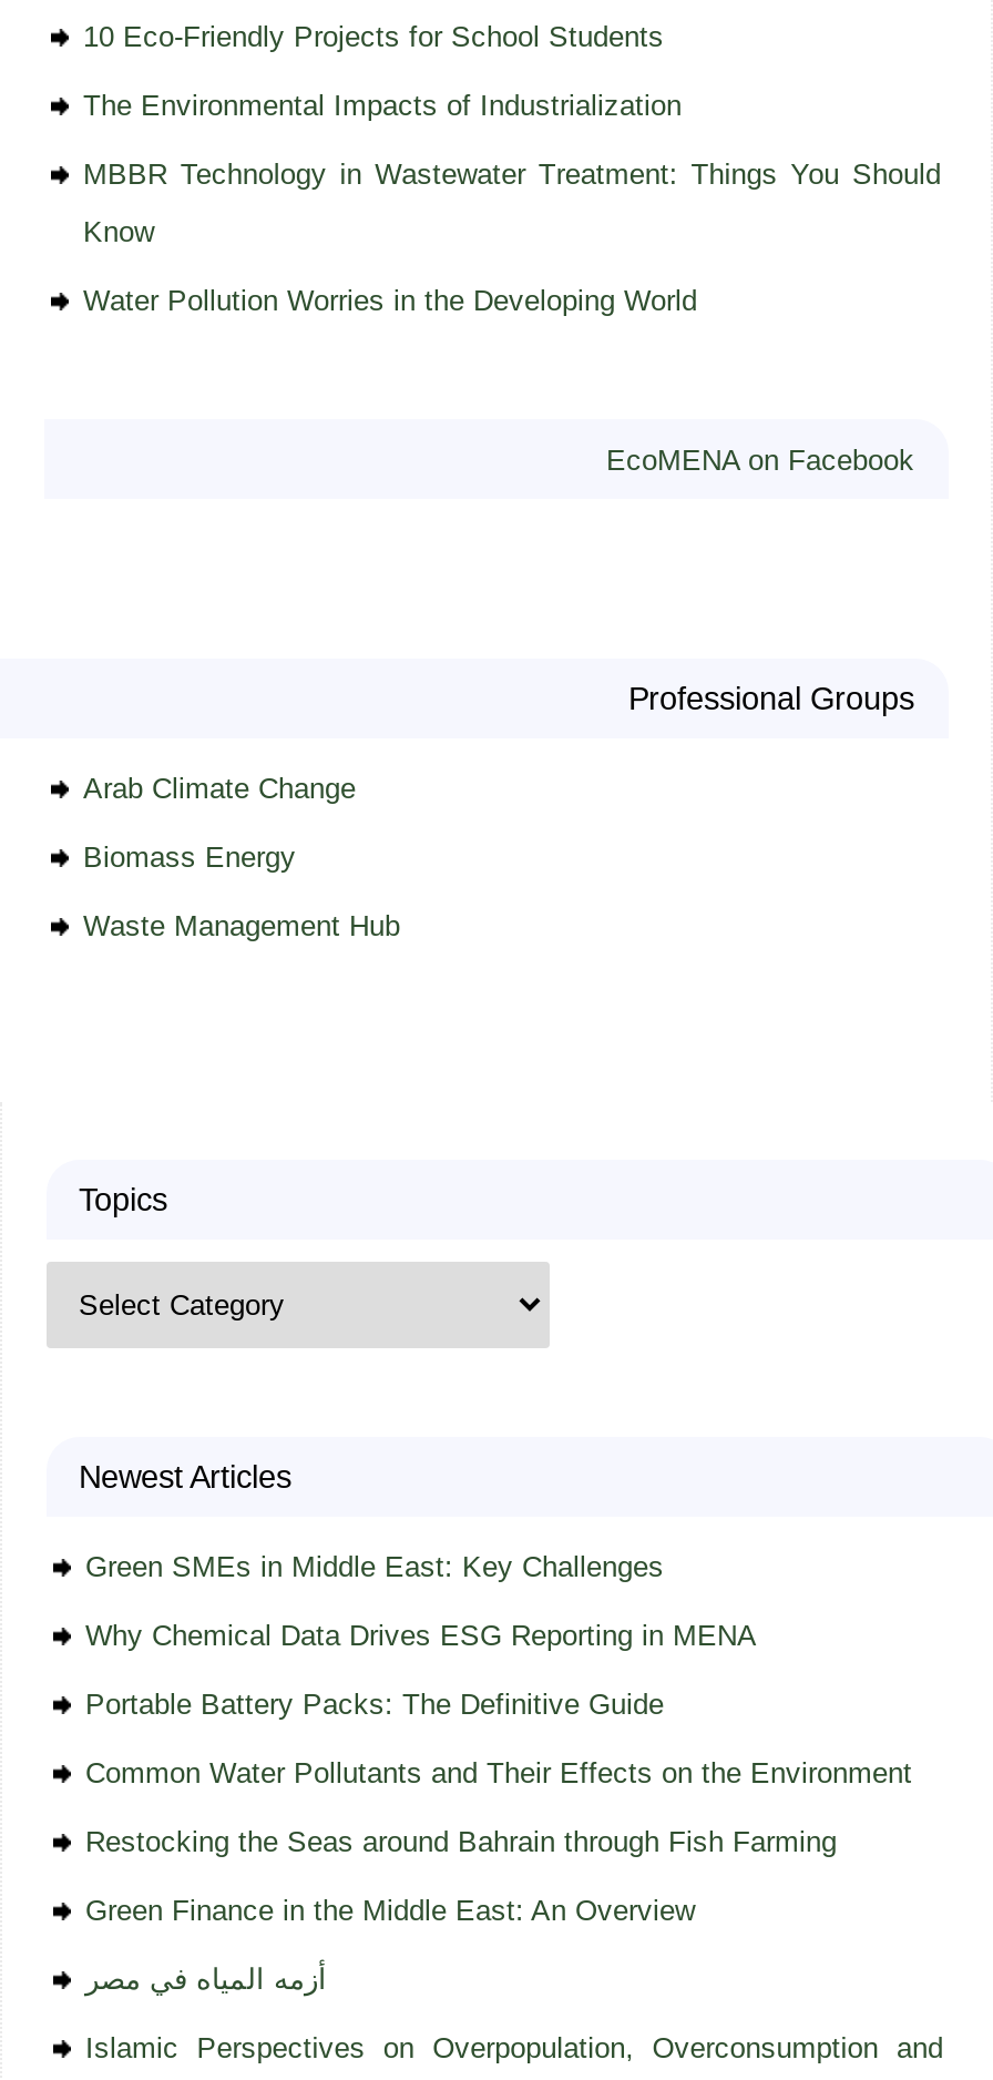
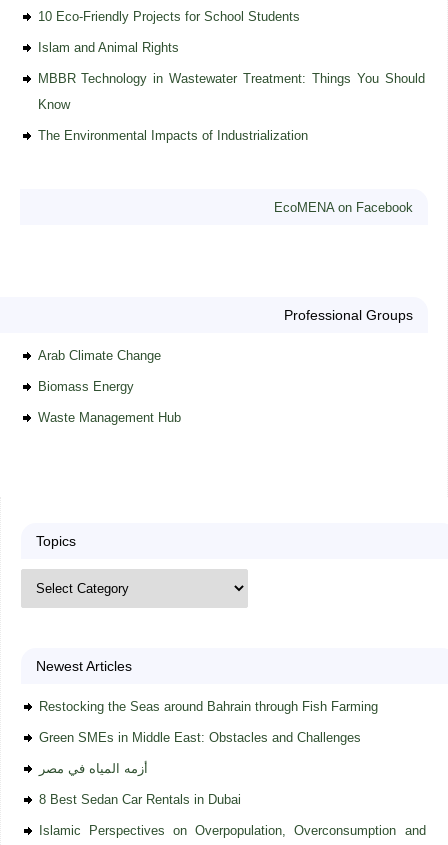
+ Islam and Animal Rights

moved down: The Environmental Impacts of Industrialization

- Water Pollution Worries in the Developing World

- Green SMEs in Middle East: Key Challenges
- Why Chemical Data Drives ESG Reporting in MENA
- Portable Battery Packs: The Definitive Guide
- Common Water Pollutants and Their Effects on the Environment

moved up: Restocking the Seas around Bahrain through Fish Farming

- Green Finance in the Middle East: An Overview
+ Green SMEs in Middle East: Obstacles and Challenges

moved up: أزمه المياه في مصر

+ 8 Best Sedan Car Rentals in Dubai
